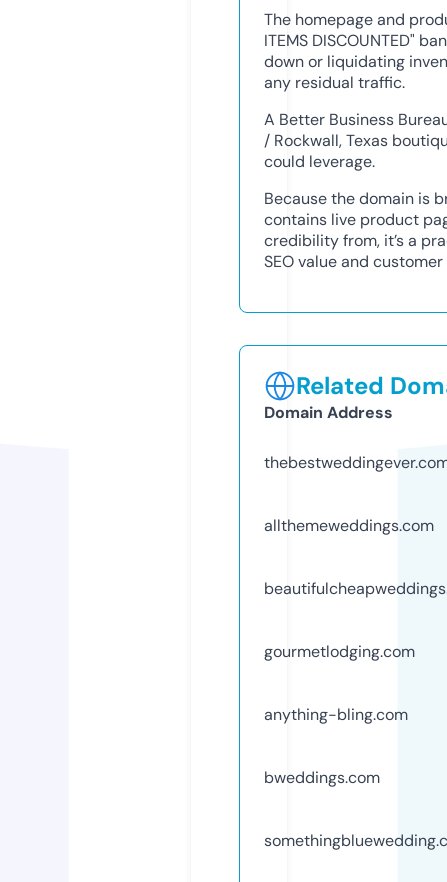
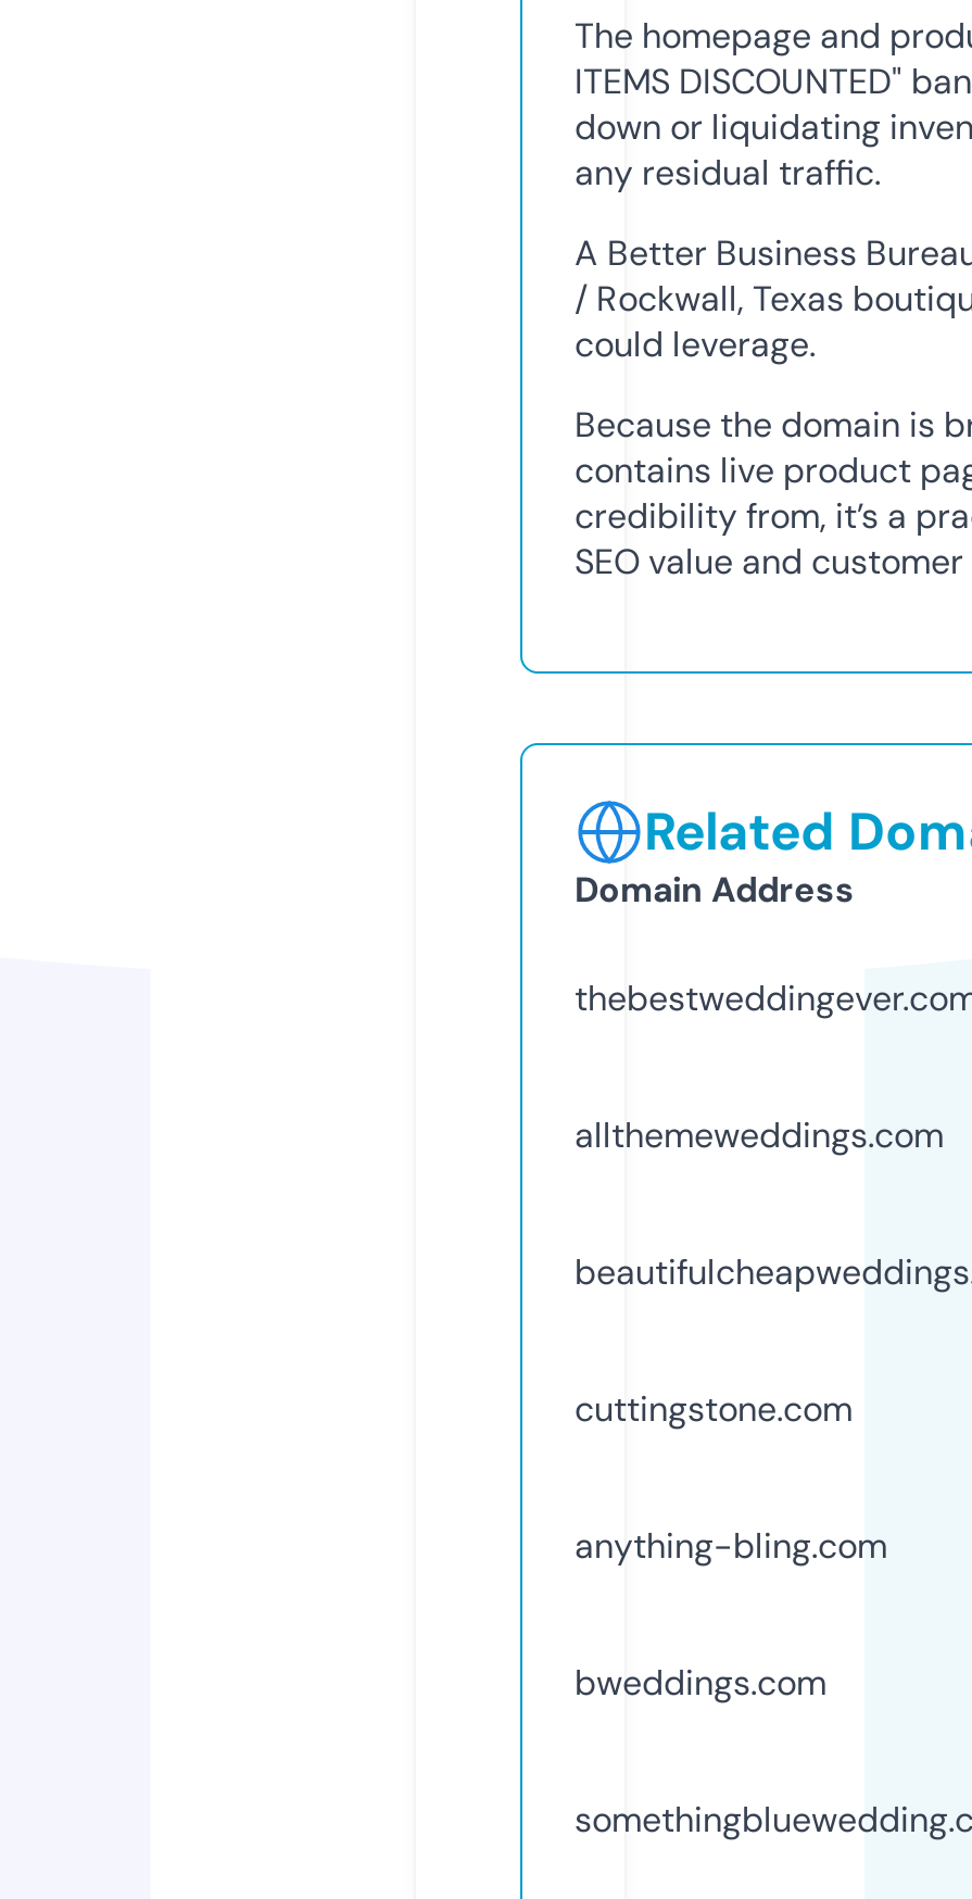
- gourmetlodging.com
+ cuttingstone.com
